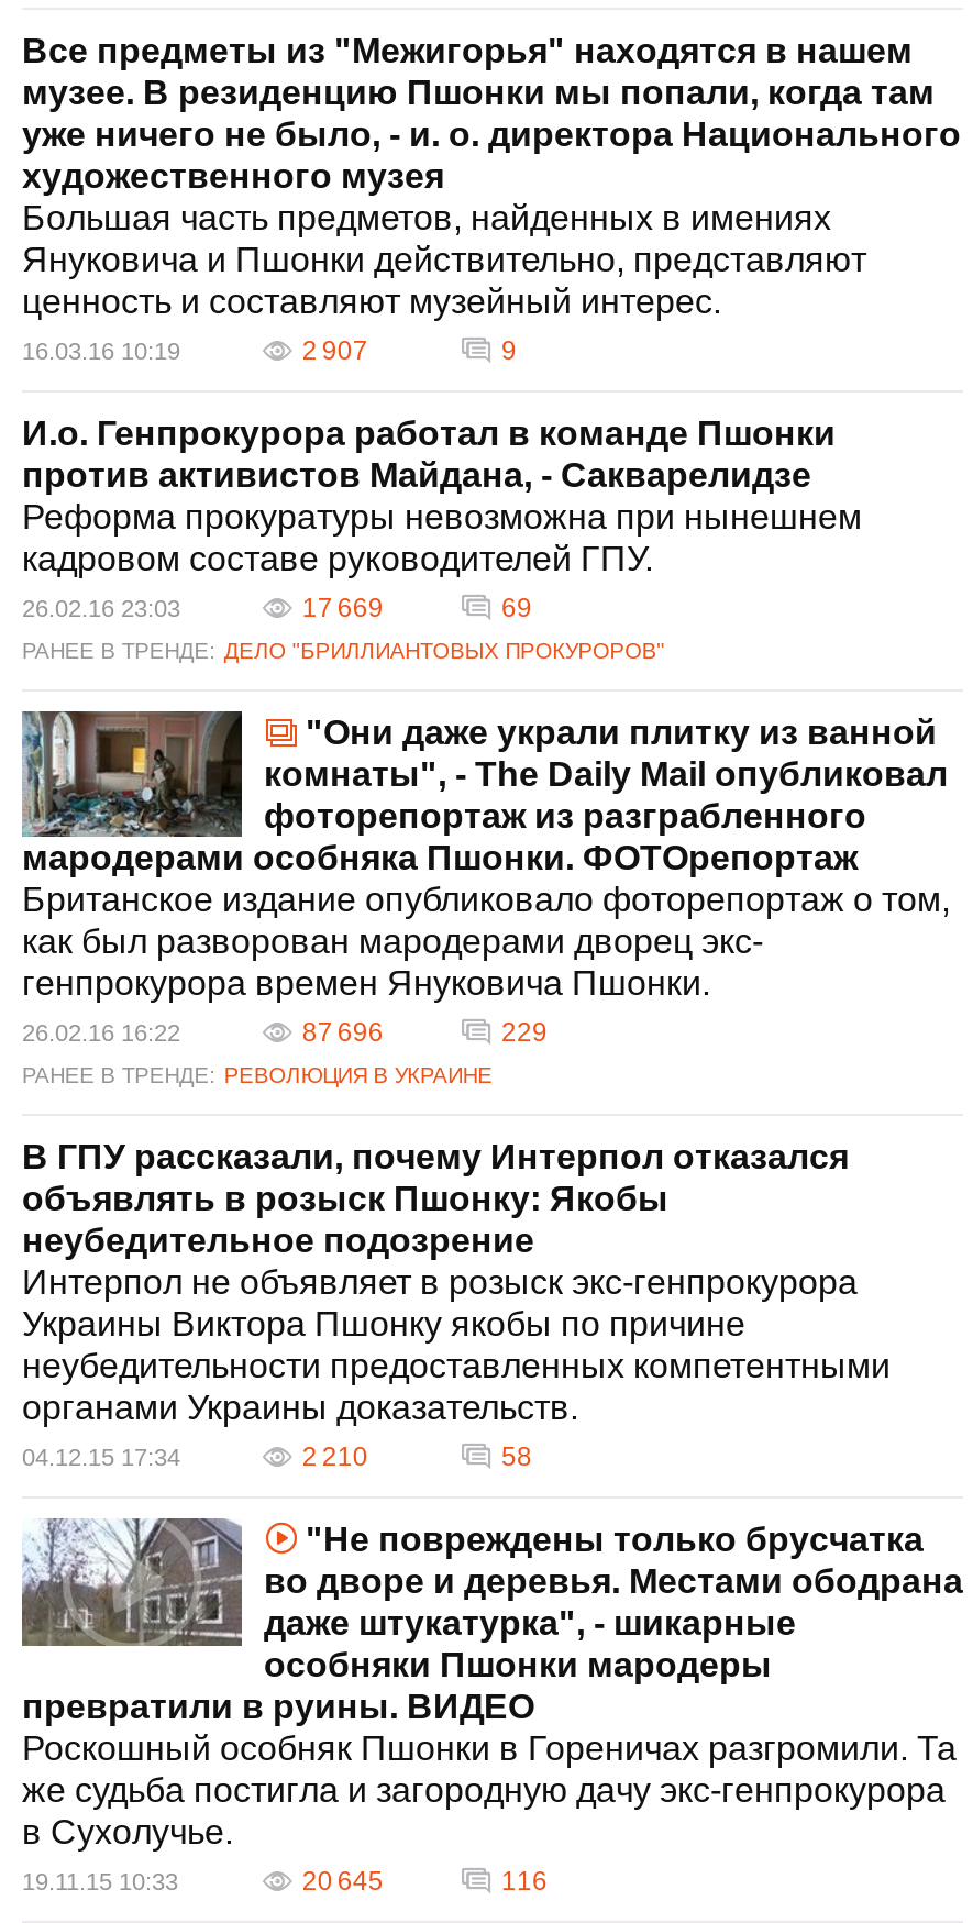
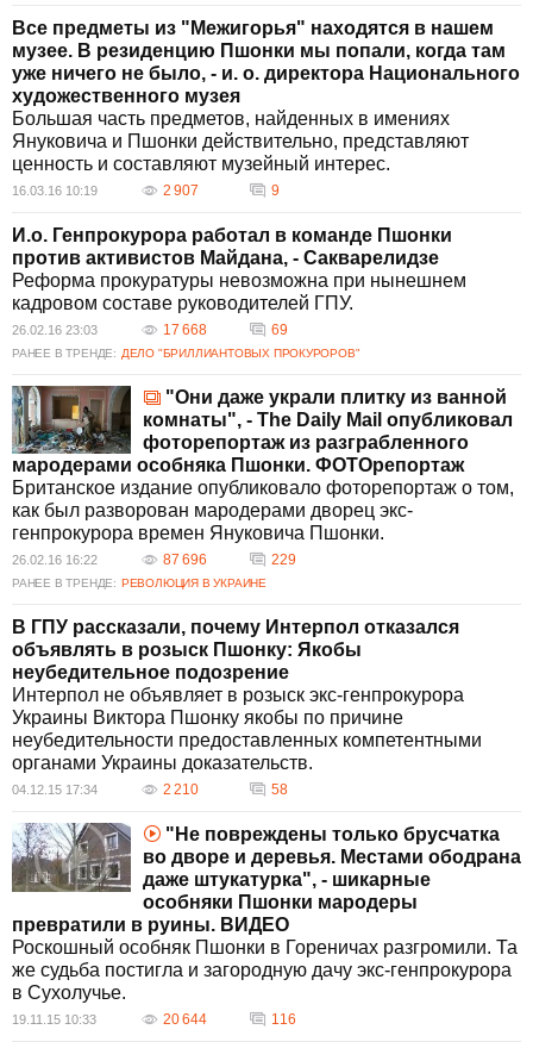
- 17 669
+ 17 668

- 20 645
+ 20 644
